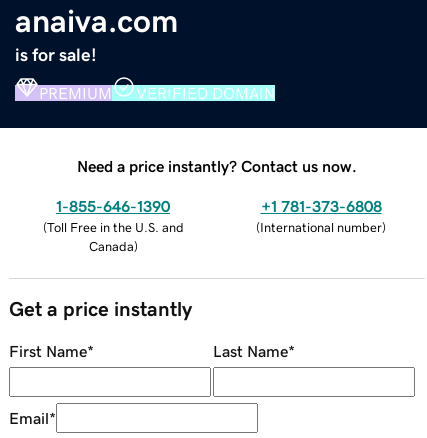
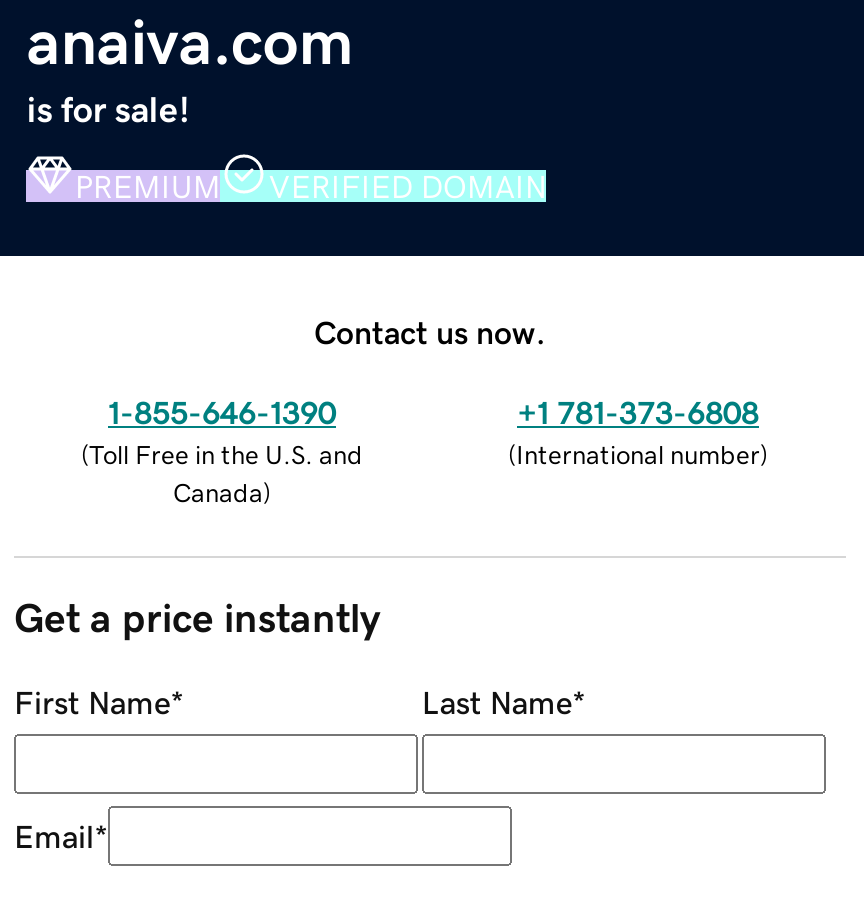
- Need a price instantly? Contact us now.
+ Contact us now.
